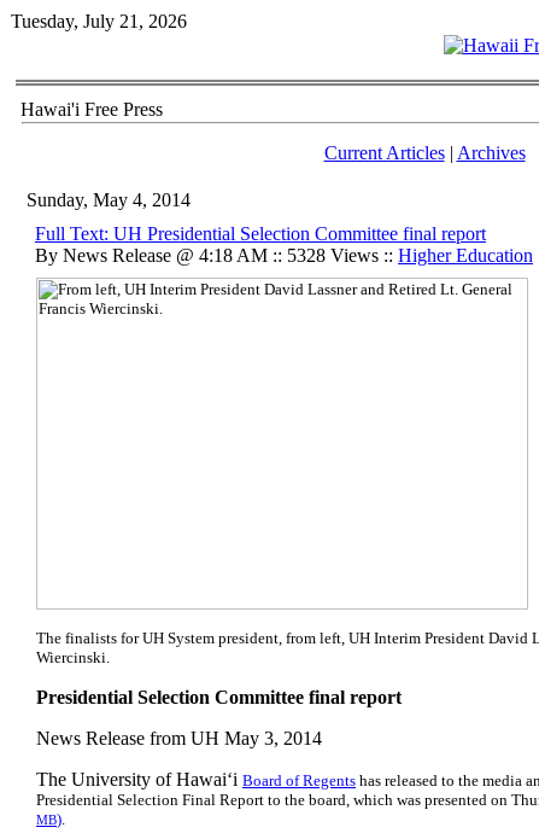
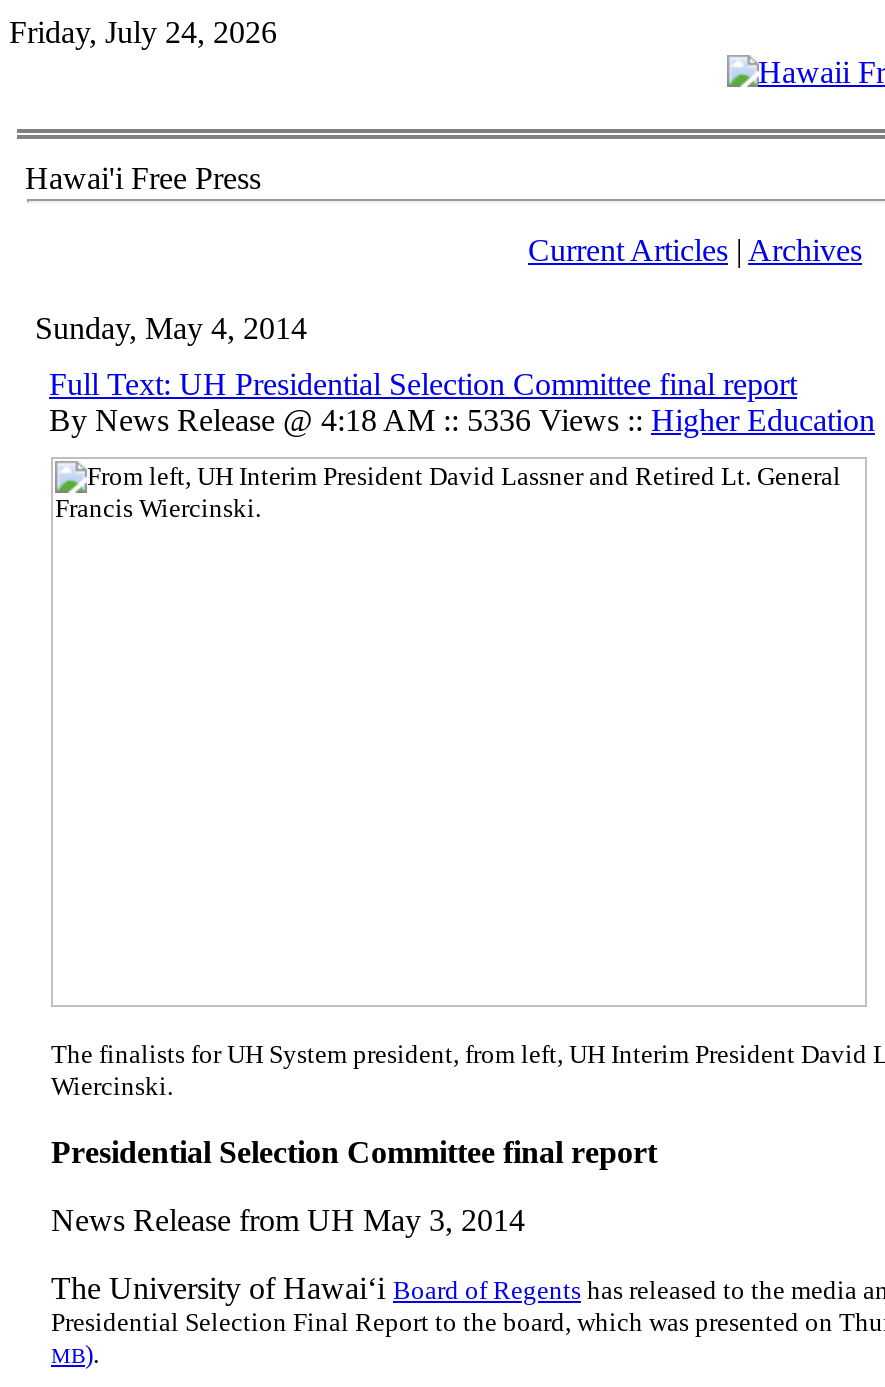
- Tuesday, July 21, 2026
+ Friday, July 24, 2026

- By News Release @ 4:18 AM :: 5328 Views :: Higher Education
+ By News Release @ 4:18 AM :: 5336 Views :: Higher Education
